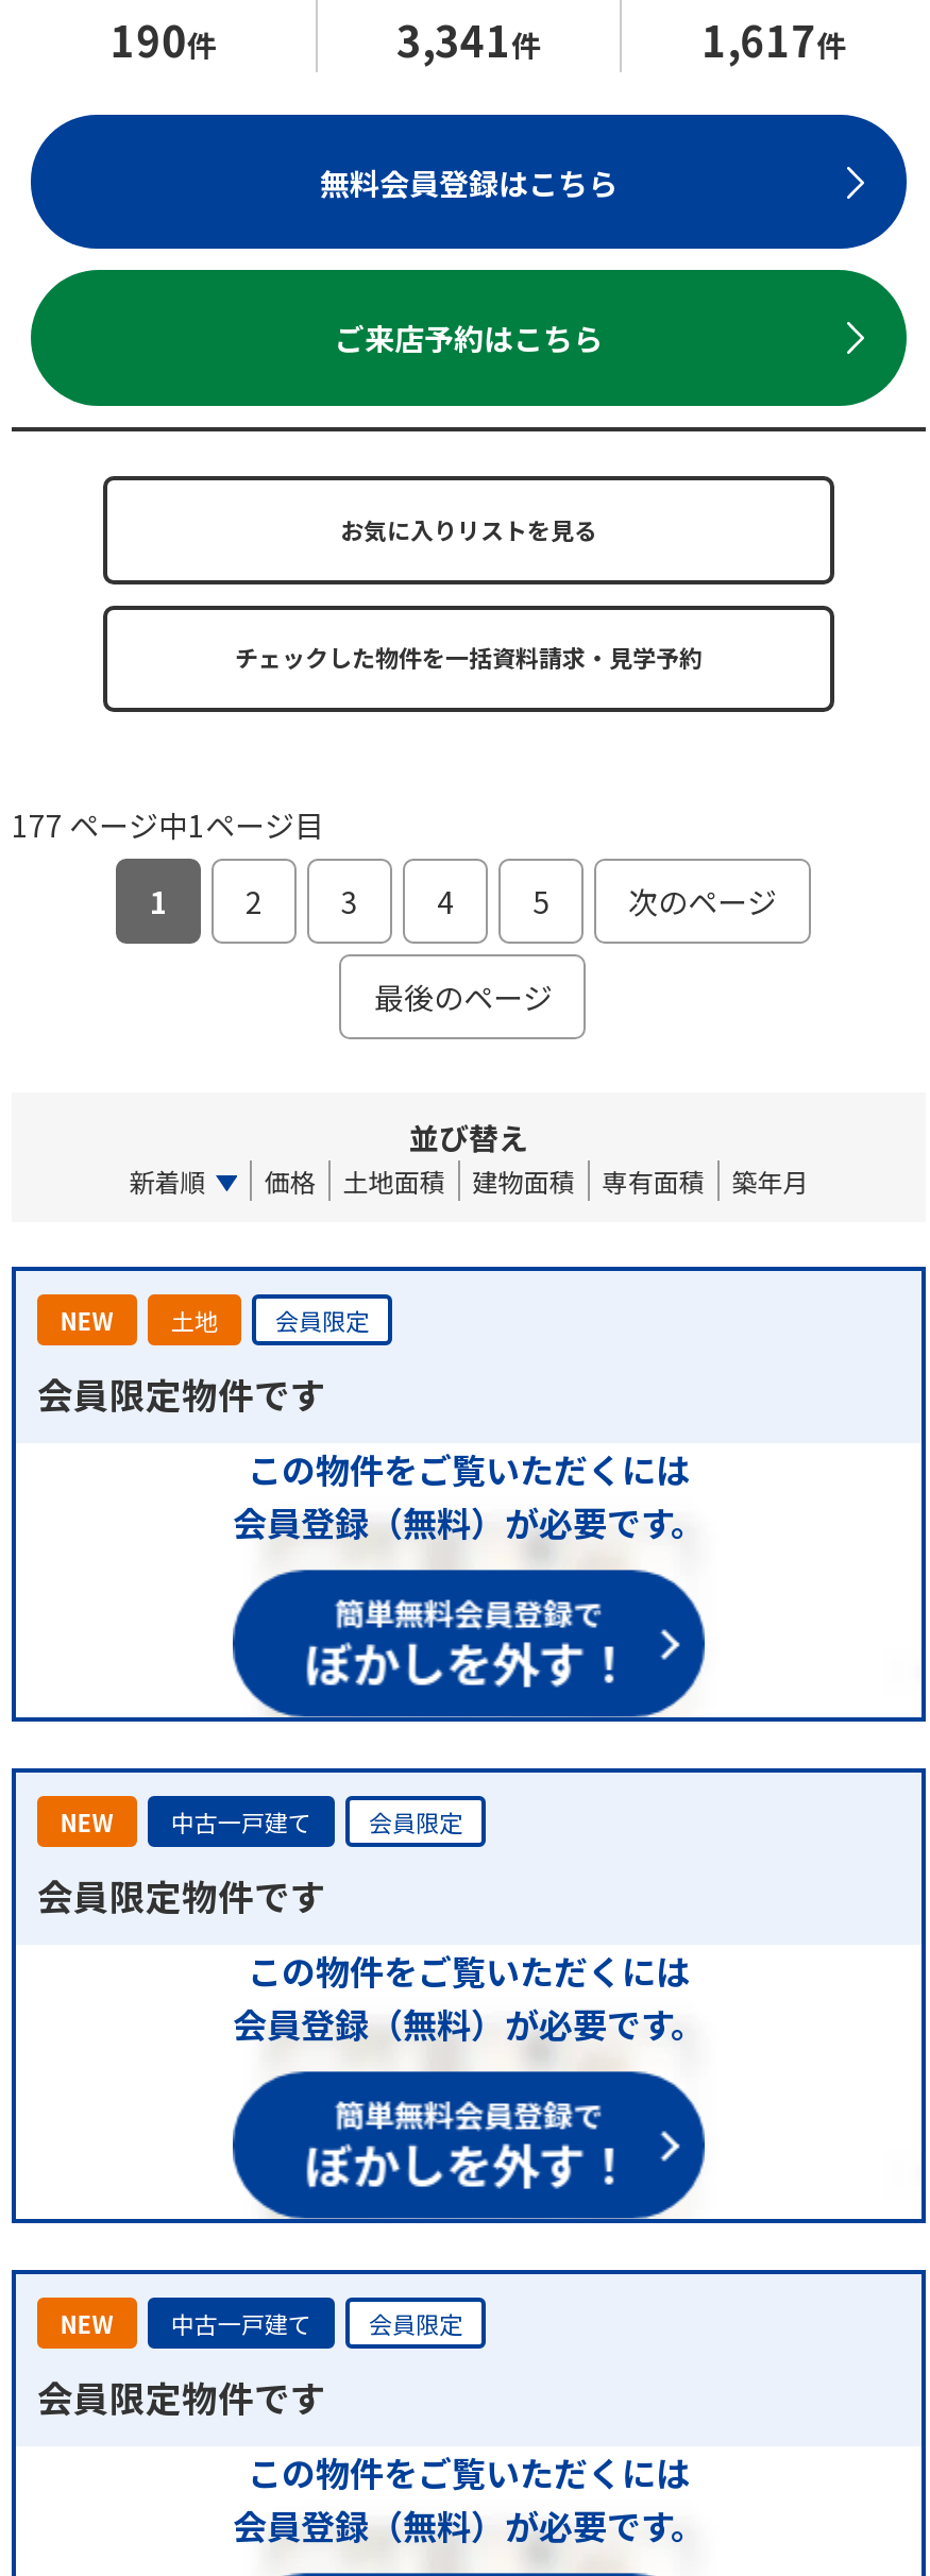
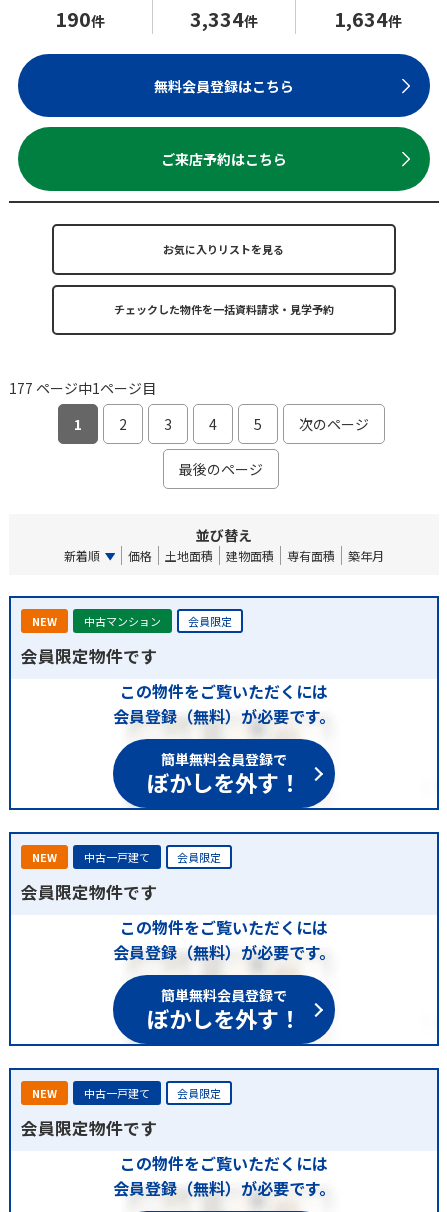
- 3,341件
+ 3,334件

- 1,617件
+ 1,634件

- 土地
+ 中古マンション
